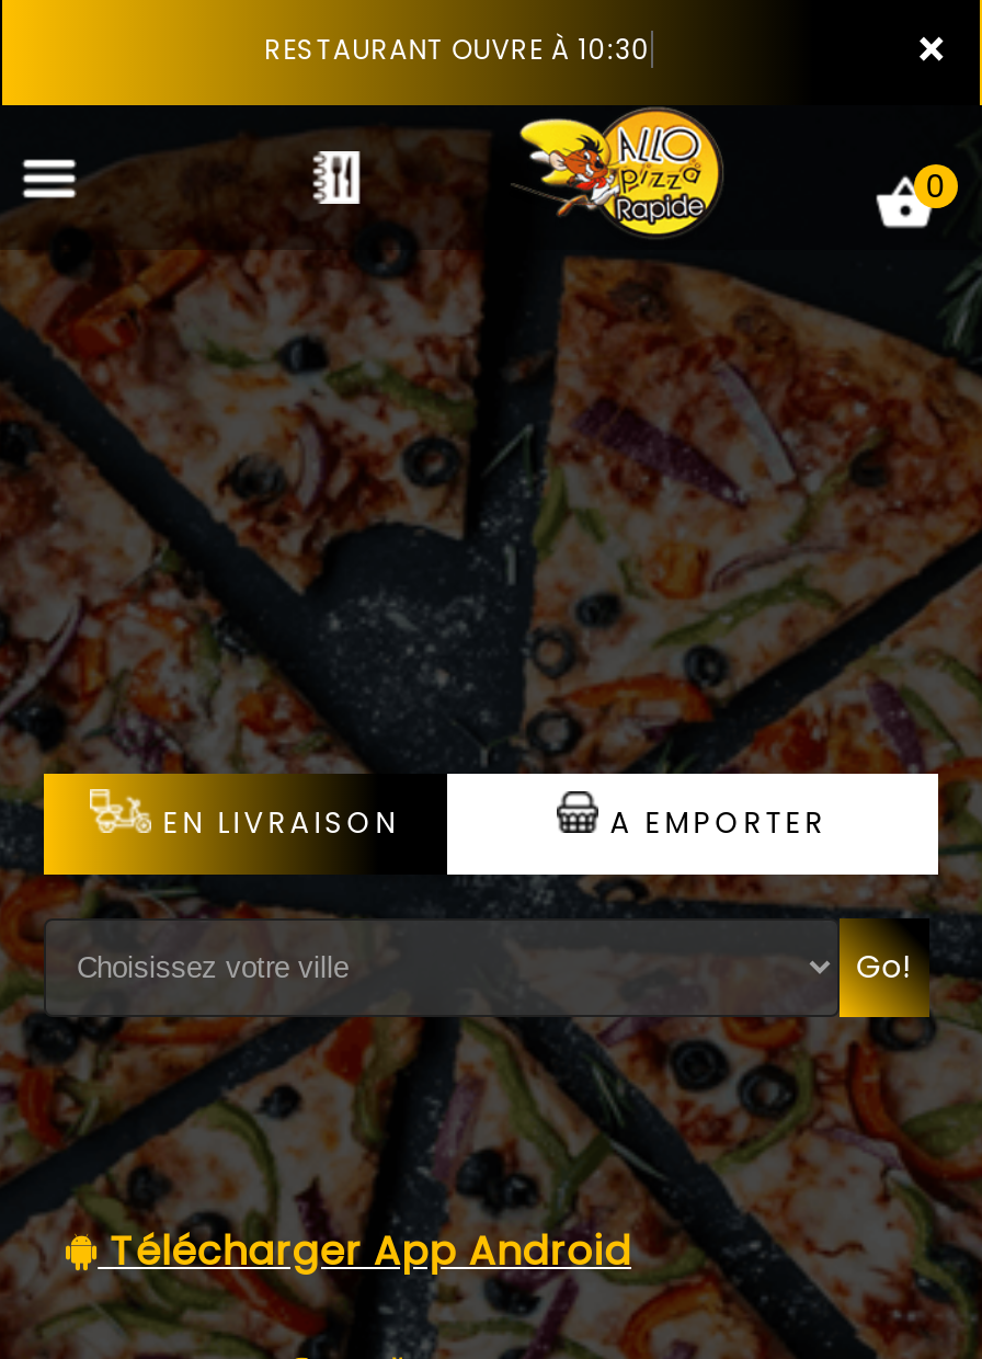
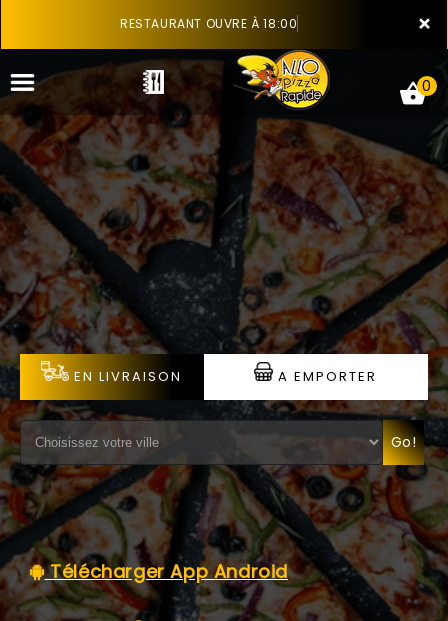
- RESTAURANT OUVRE À 10:30
+ RESTAURANT OUVRE À 18:00
